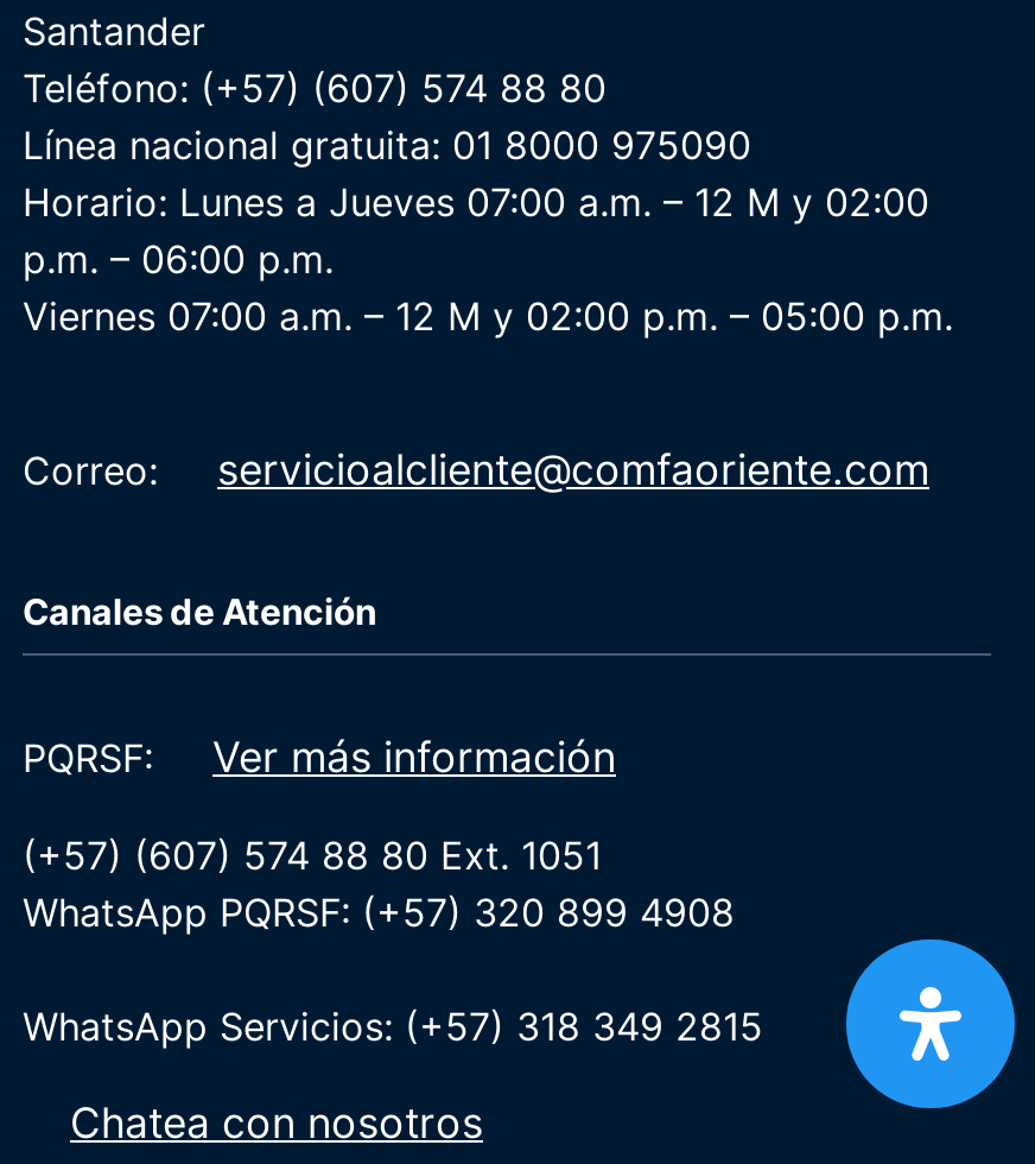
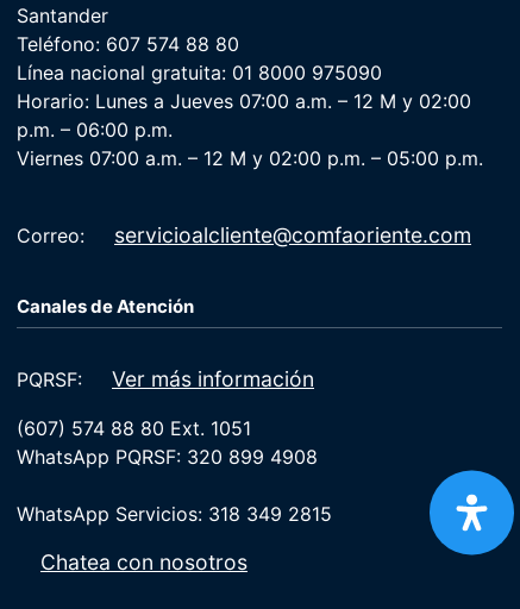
- Teléfono: (+57) (607) 574 88 80
+ Teléfono: 607 574 88 80

- (+57) (607) 574 88 80 Ext. 1051
- WhatsApp PQRSF: (+57) 320 899 4908
+ (607) 574 88 80 Ext. 1051
+ WhatsApp PQRSF: 320 899 4908

- WhatsApp Servicios: (+57) 318 349 2815
+ WhatsApp Servicios: 318 349 2815
